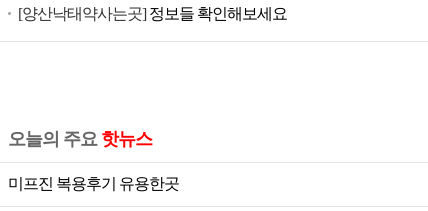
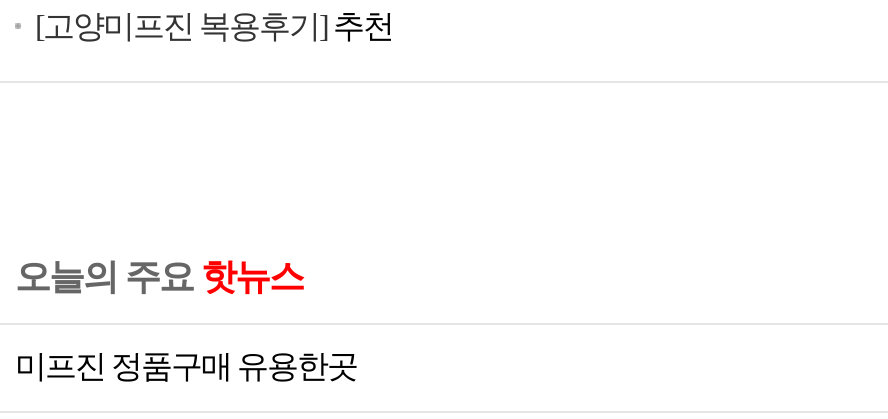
- [양산낙태약사는곳] 정보들 확인해보세요
+ [고양미프진 복용후기] 추천

- 미프진 복용후기 유용한곳
+ 미프진 정품구매 유용한곳
